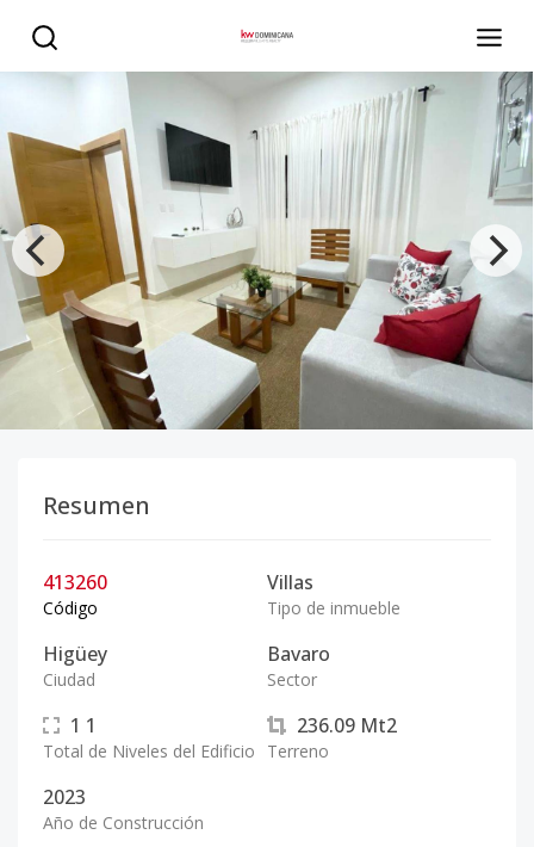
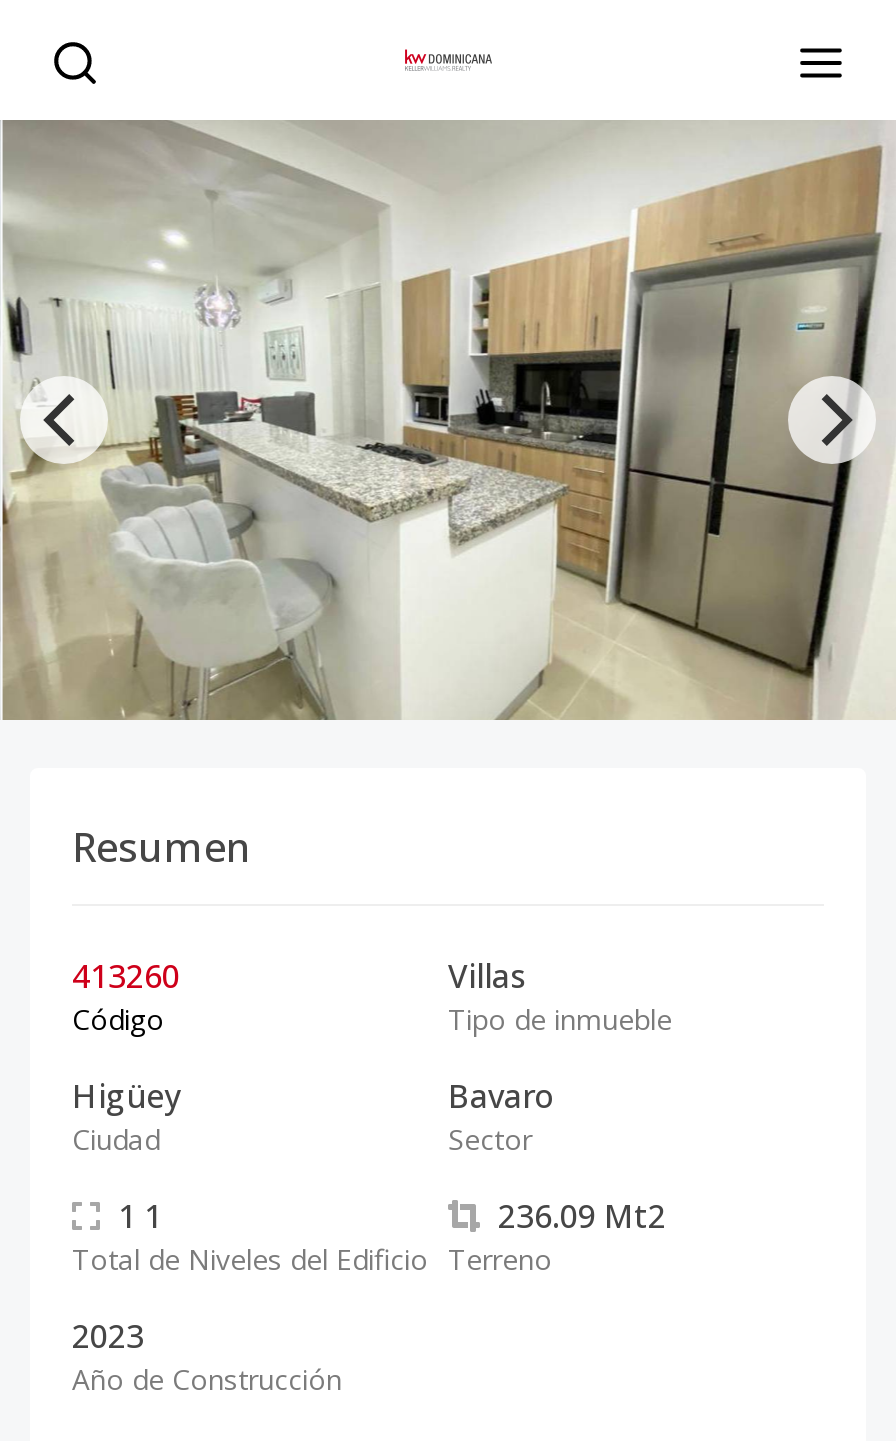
- [image]
+ [image]
